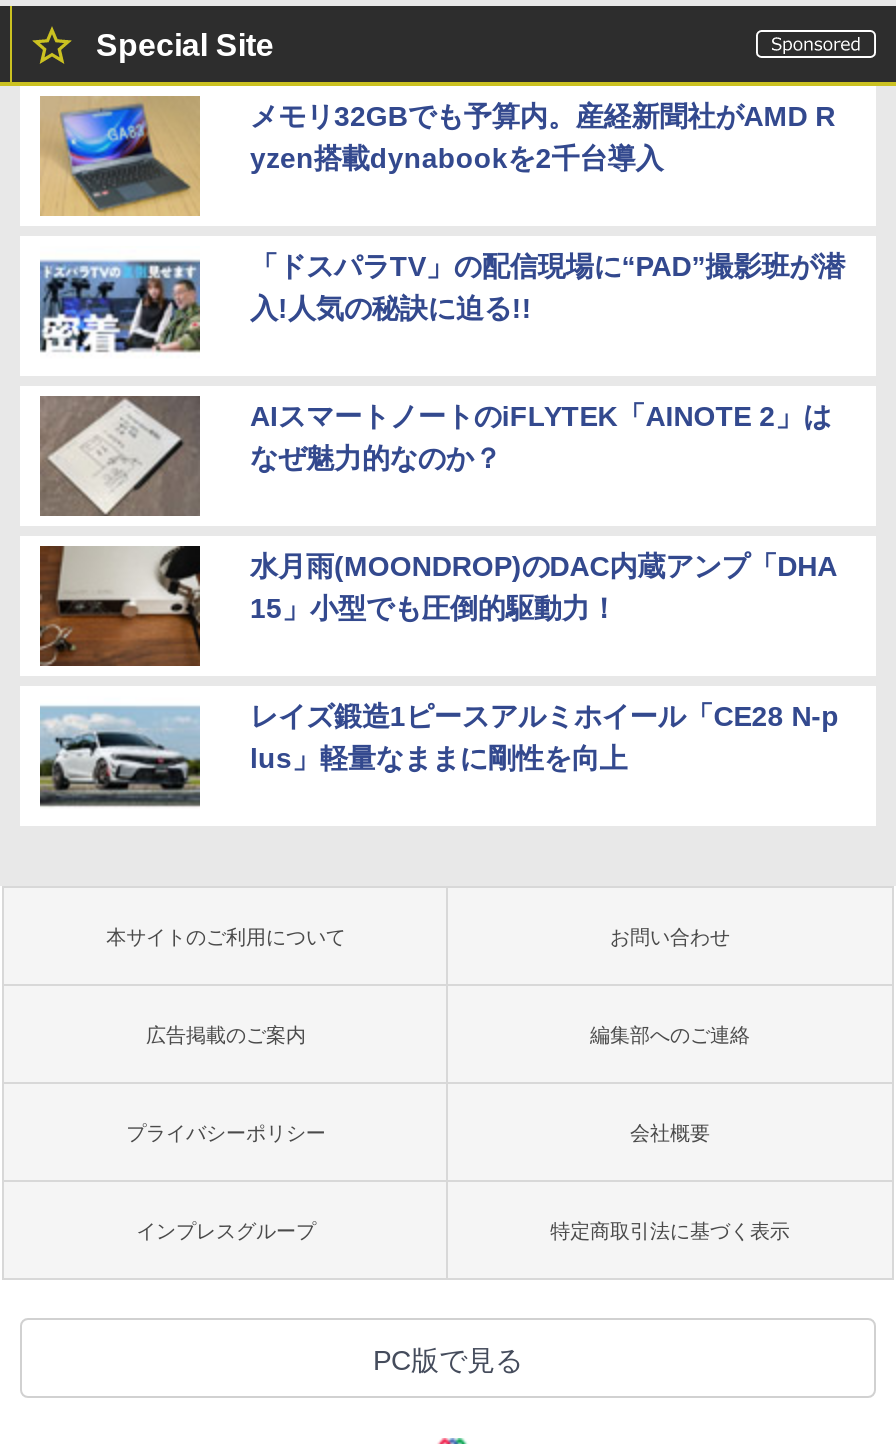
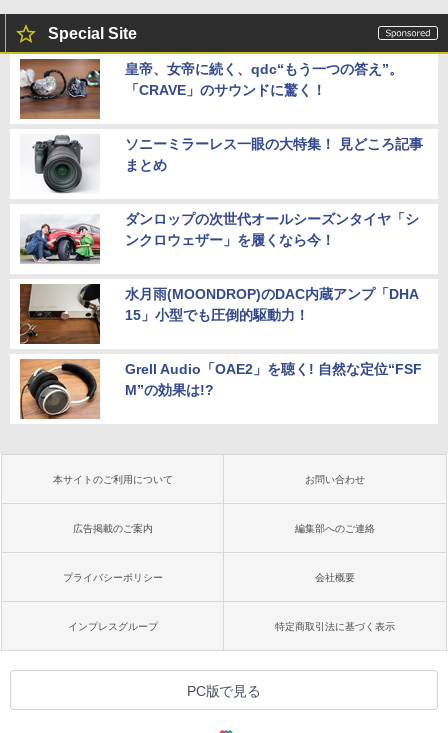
- [image]
- メモリ32GBでも予算内。産経新聞社がAMD R
- yzen搭載dynabookを2千台導入
+ [image]
+ 皇帝、女帝に続く、qdc“もう一つの答え”。
+ 「CRAVE」のサウンドに驚く！

- [image]
- 「ドスパラTV」の配信現場に“PAD”撮影班が潜
- 入!人気の秘訣に迫る!!
+ [image]
+ ソニーミラーレス一眼の大特集！ 見どころ記事
+ まとめ

- [image]
- AIスマートノートのiFLYTEK「AINOTE 2」は
- なぜ魅力的なのか？
+ [image]
+ ダンロップの次世代オールシーズンタイヤ「シ
+ ンクロウェザー」を履くなら今！

- [image]
- レイズ鍛造1ピースアルミホイール「CE28 N-p
- lus」軽量なままに剛性を向上
+ [image]
+ Grell Audio「OAE2」を聴く! 自然な定位“FSF
+ M”の効果は!?
